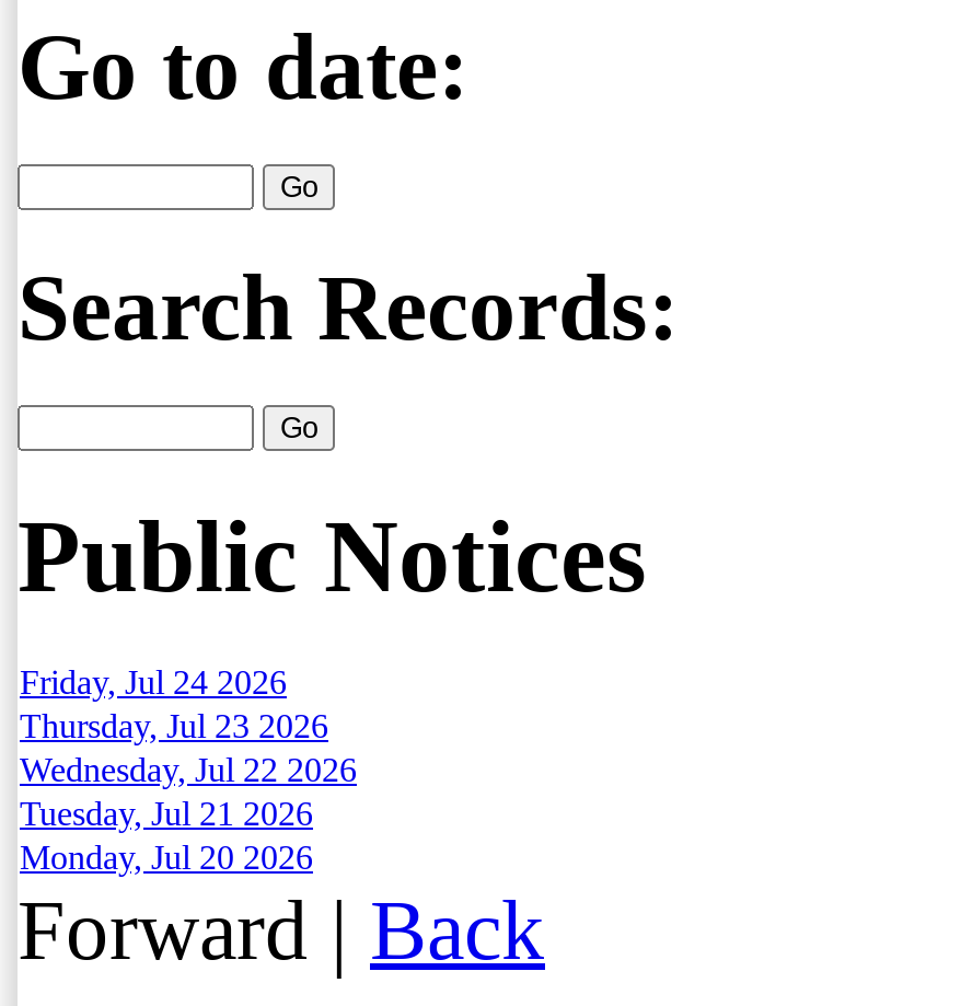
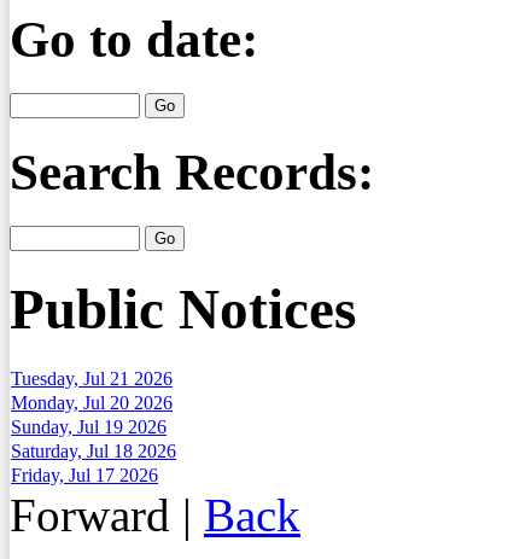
- Friday, Jul 24 2026
- Thursday, Jul 23 2026
- Wednesday, Jul 22 2026

moved up: Tuesday, Jul 21 2026 | Monday, Jul 20 2026

+ Sunday, Jul 19 2026
+ Saturday, Jul 18 2026
+ Friday, Jul 17 2026
